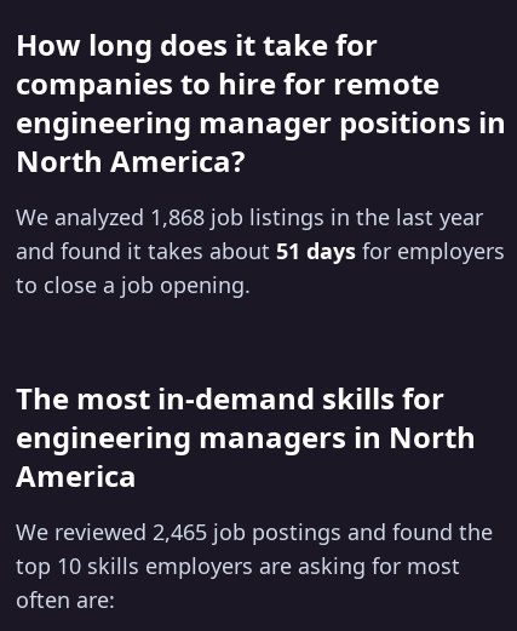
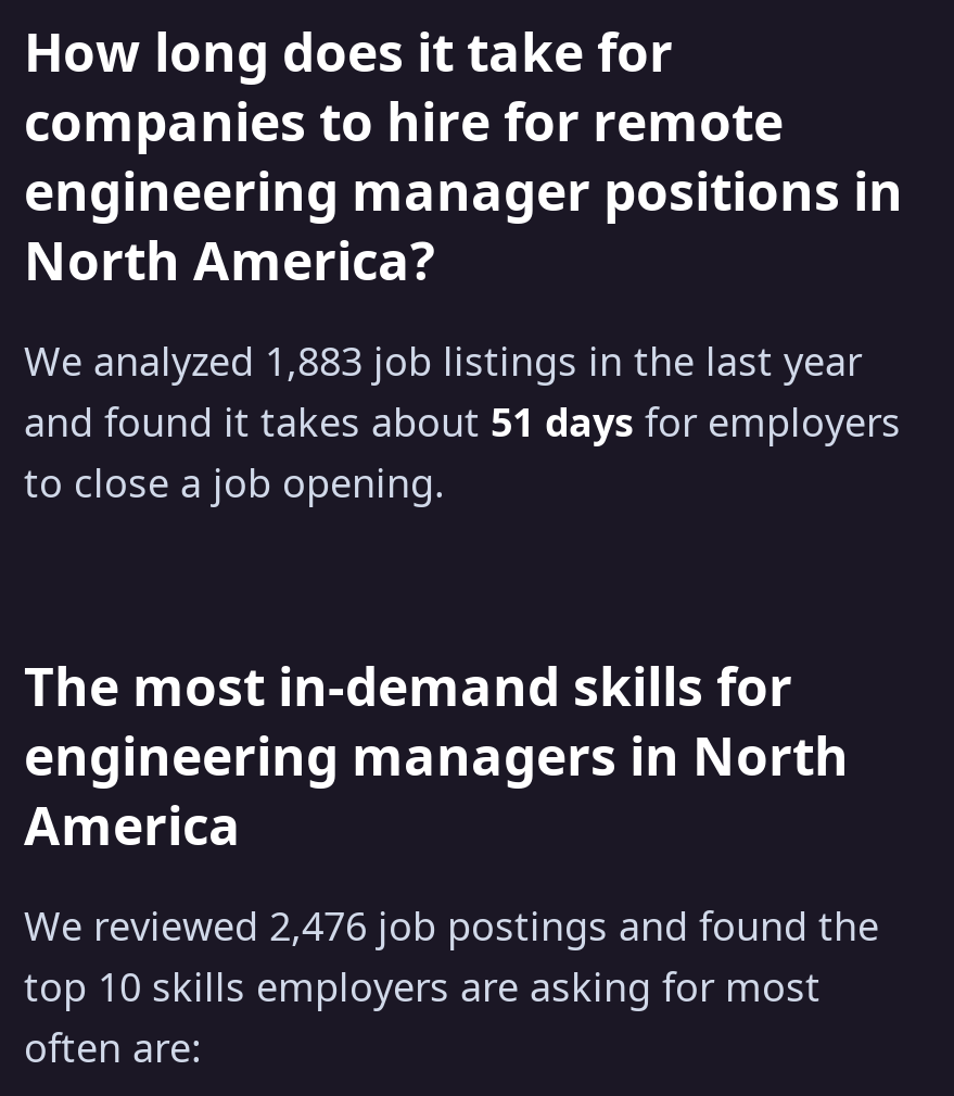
- We analyzed 1,868 job listings in the last year
+ We analyzed 1,883 job listings in the last year

- We reviewed 2,465 job postings and found the
+ We reviewed 2,476 job postings and found the
